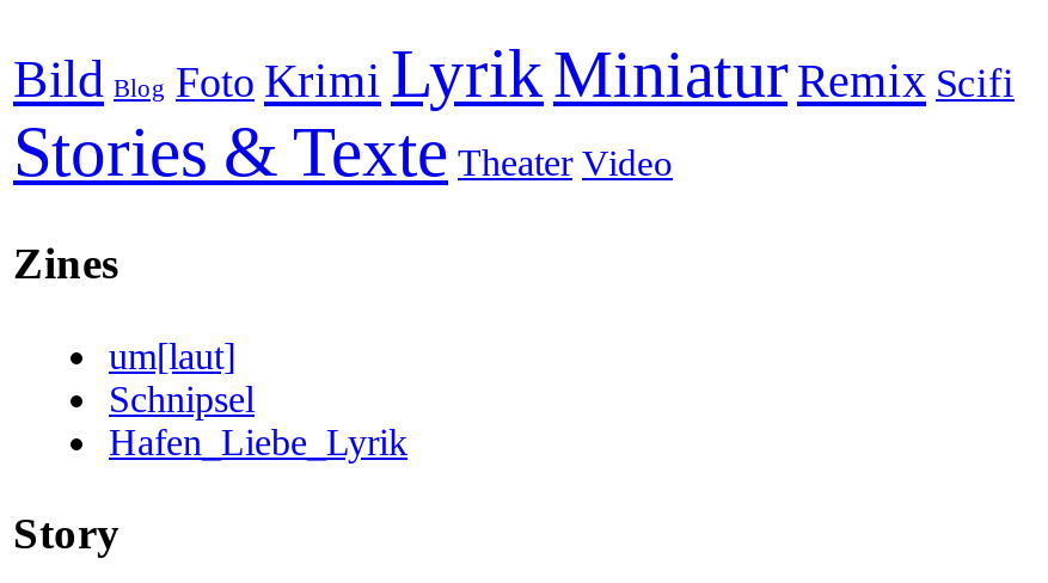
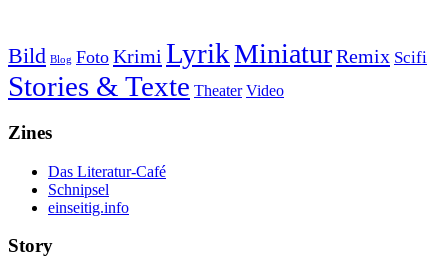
- um[laut]
+ Das Literatur-Café

- Hafen_Liebe_Lyrik
+ einseitig.info
